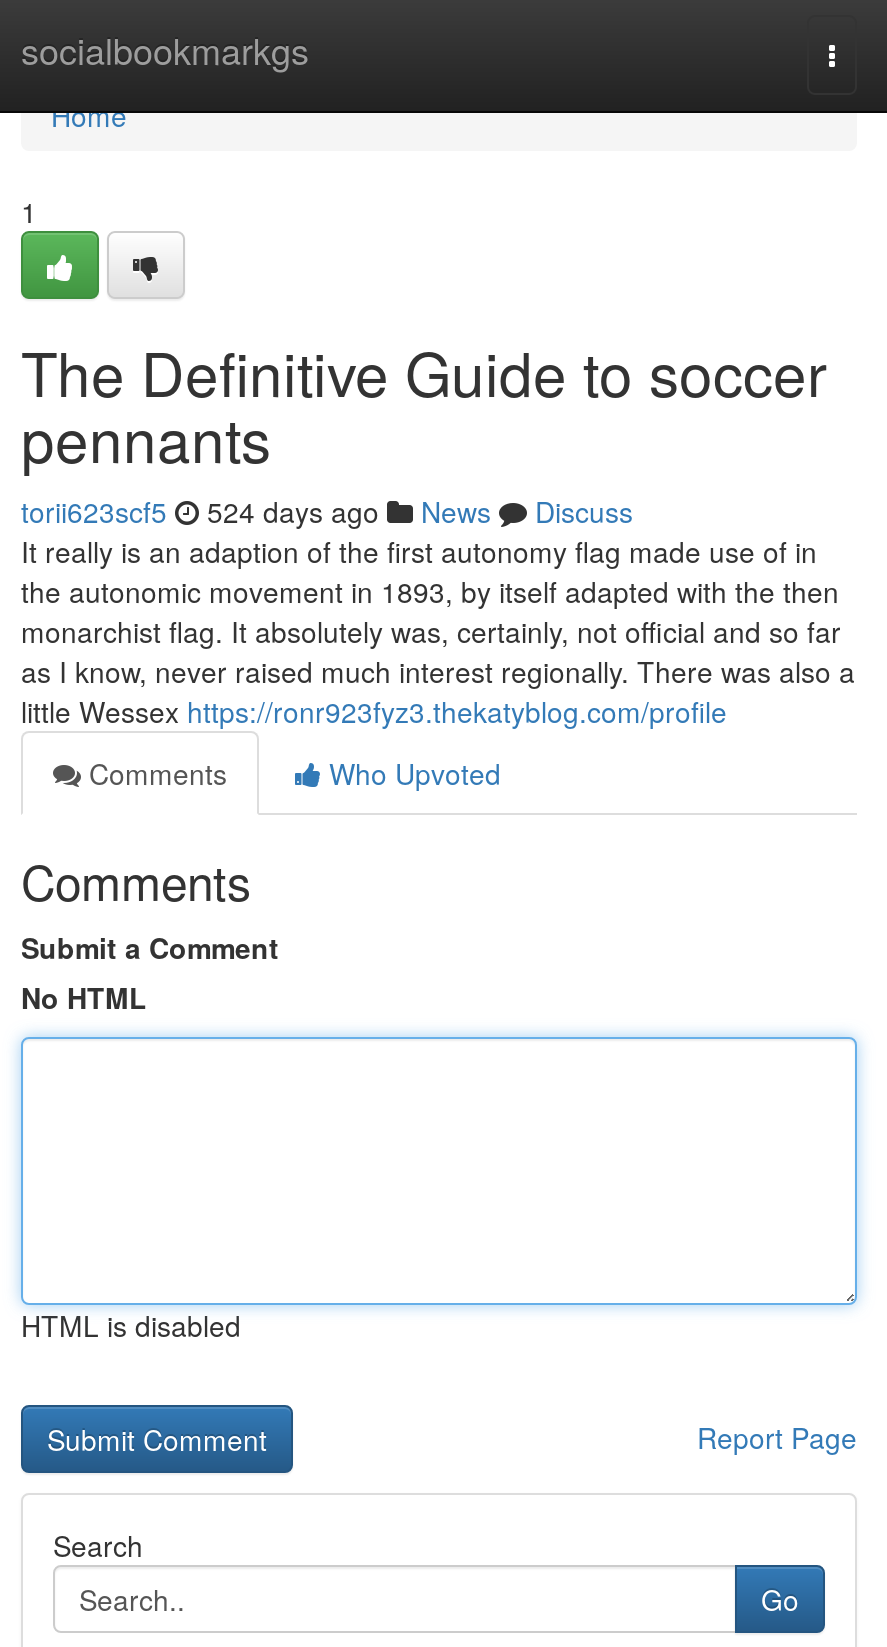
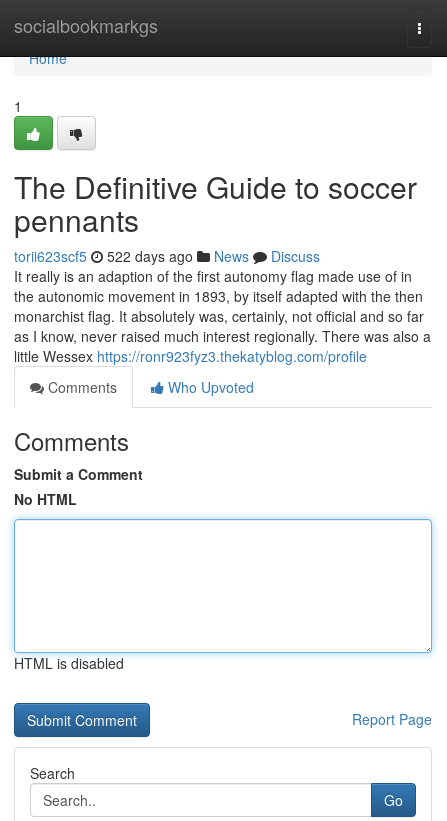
- torii623scf5 524 days ago News Discuss
+ torii623scf5 522 days ago News Discuss
